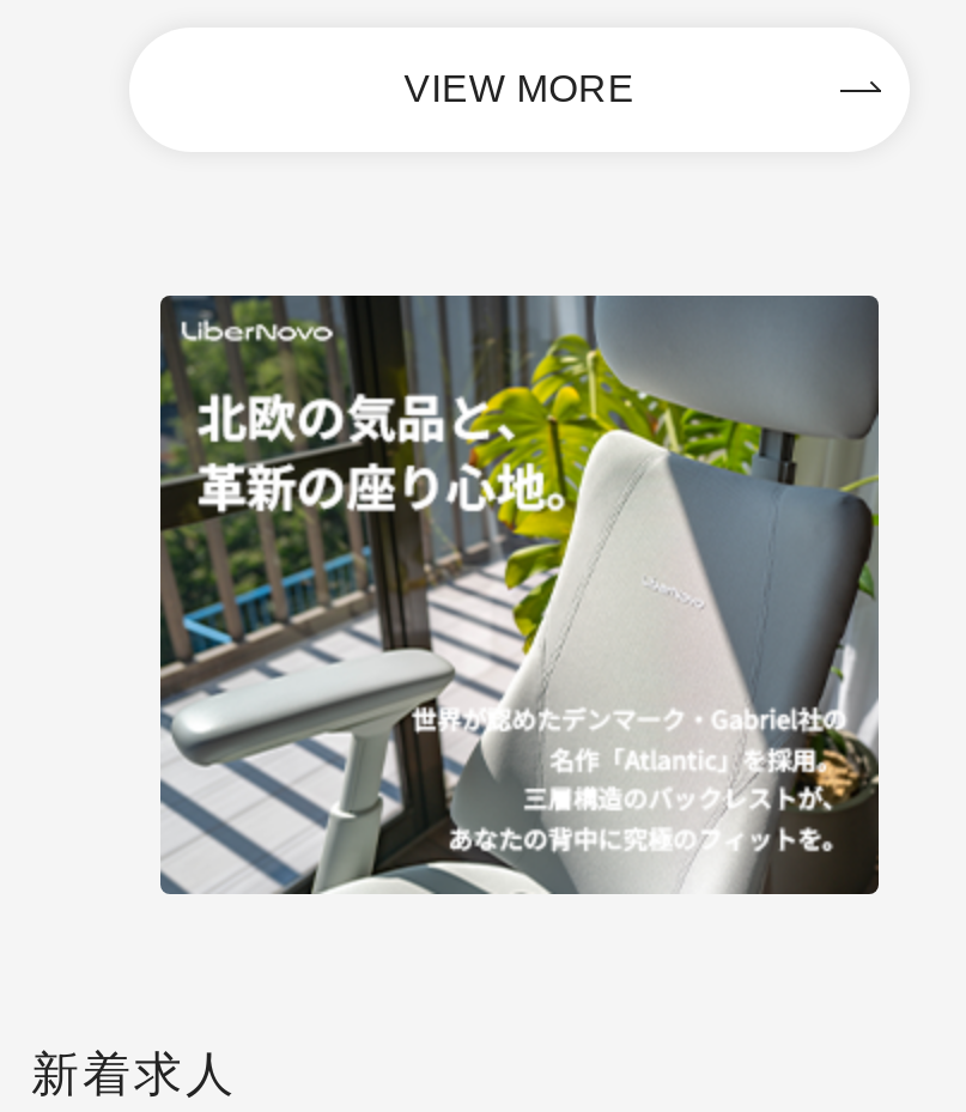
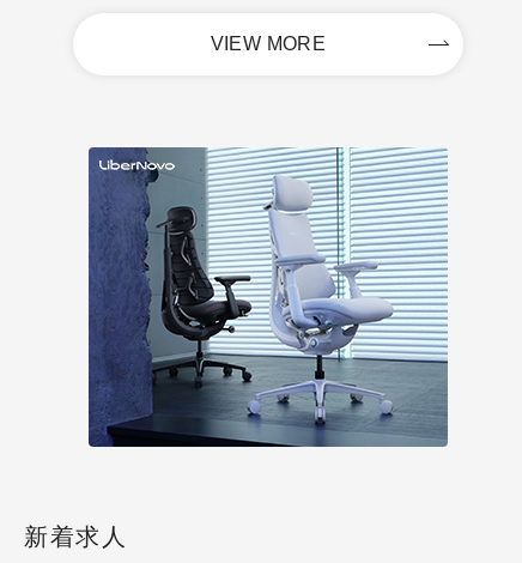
- [image]
+ [image]
